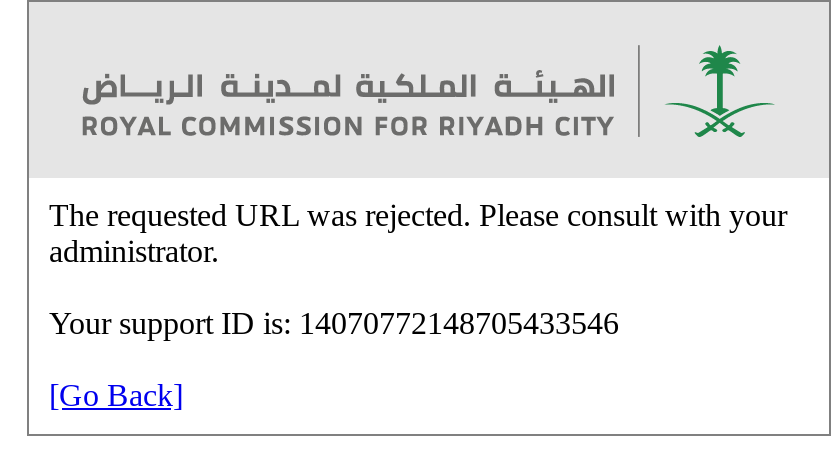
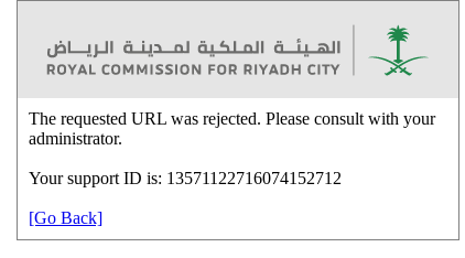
- Your support ID is: 14070772148705433546
+ Your support ID is: 13571122716074152712
